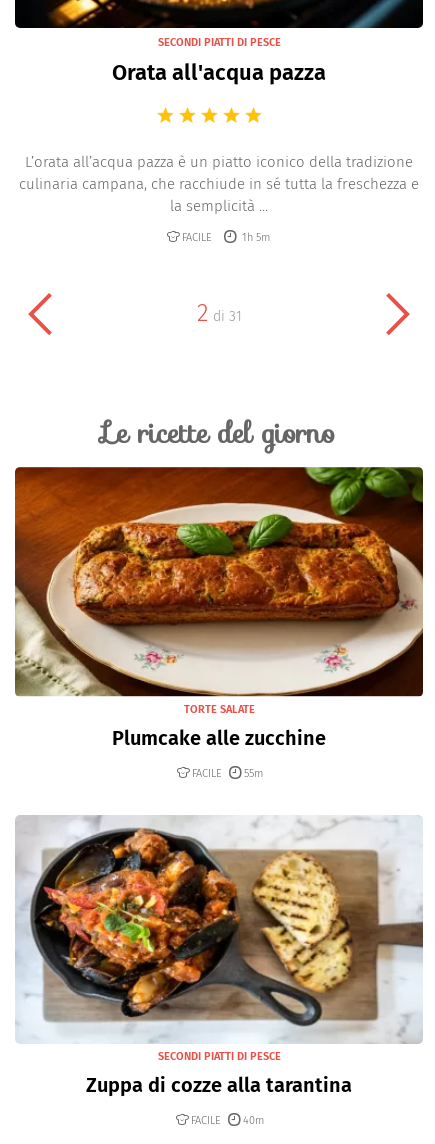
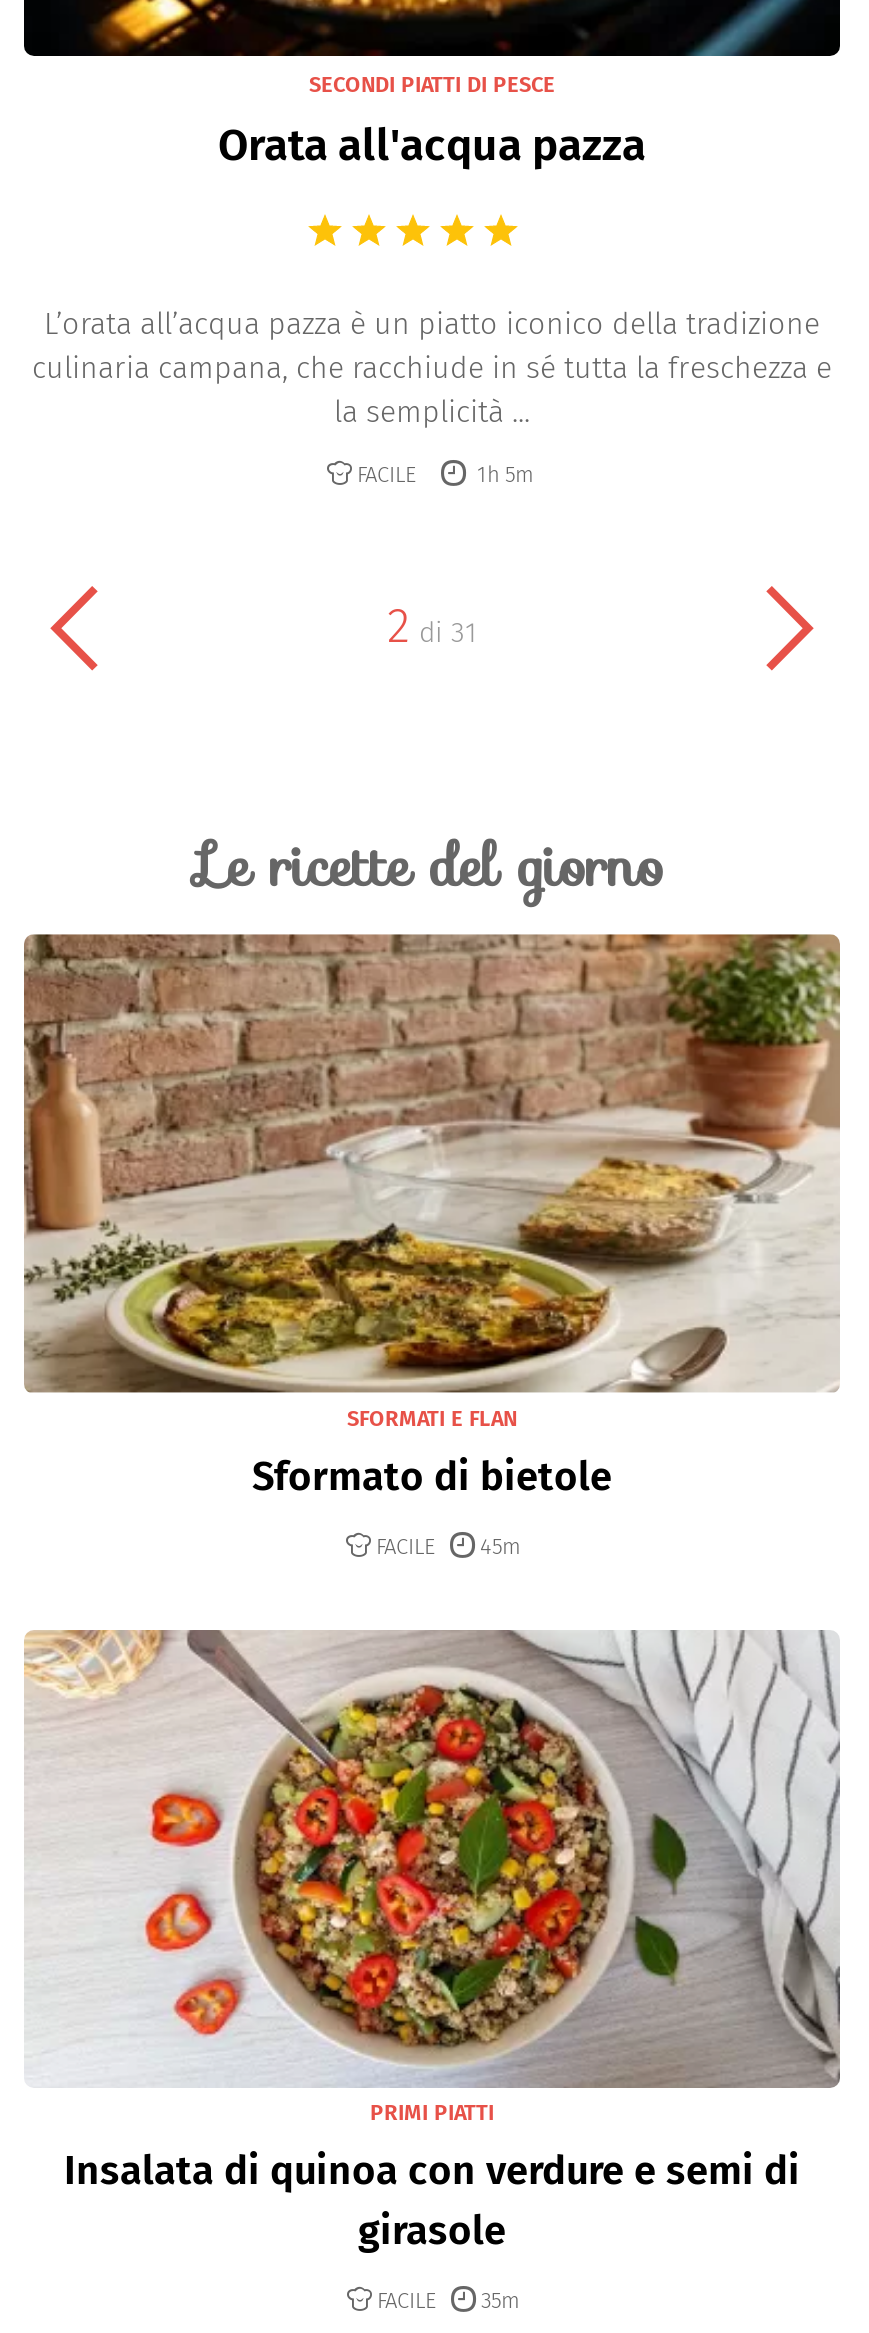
- [image]
- TORTE SALATE
- Plumcake alle zucchine
+ [image]
+ SFORMATI E FLAN
+ Sformato di bietole

- FACILE 55m
+ FACILE 45m

- [image]
- SECONDI PIATTI DI PESCE
- Zuppa di cozze alla tarantina
+ [image]
+ PRIMI PIATTI
+ Insalata di quinoa con verdure e semi di
+ girasole

- FACILE 40m
+ FACILE 35m
